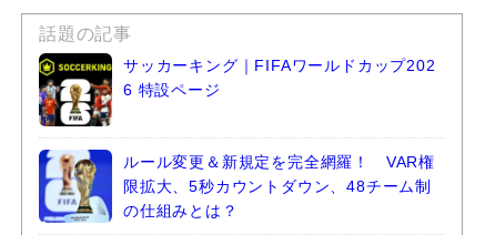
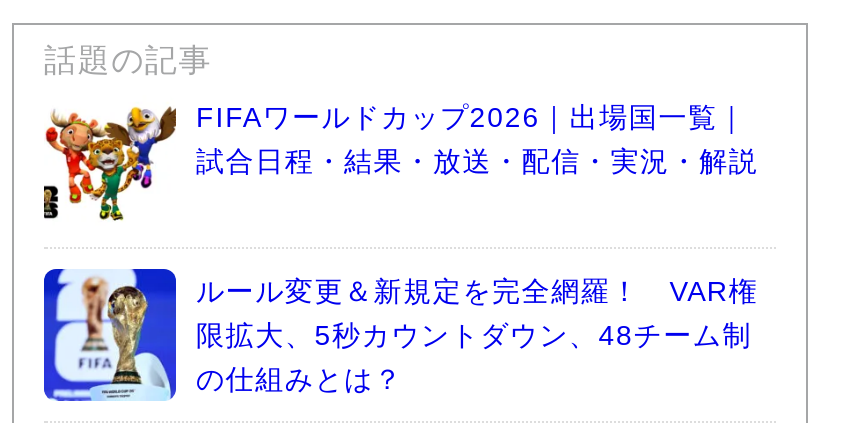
- [image]
- サッカーキング｜FIFAワールドカップ202
- 6 特設ページ
+ [image]
+ FIFAワールドカップ2026｜出場国一覧｜
+ 試合日程・結果・放送・配信・実況・解説
